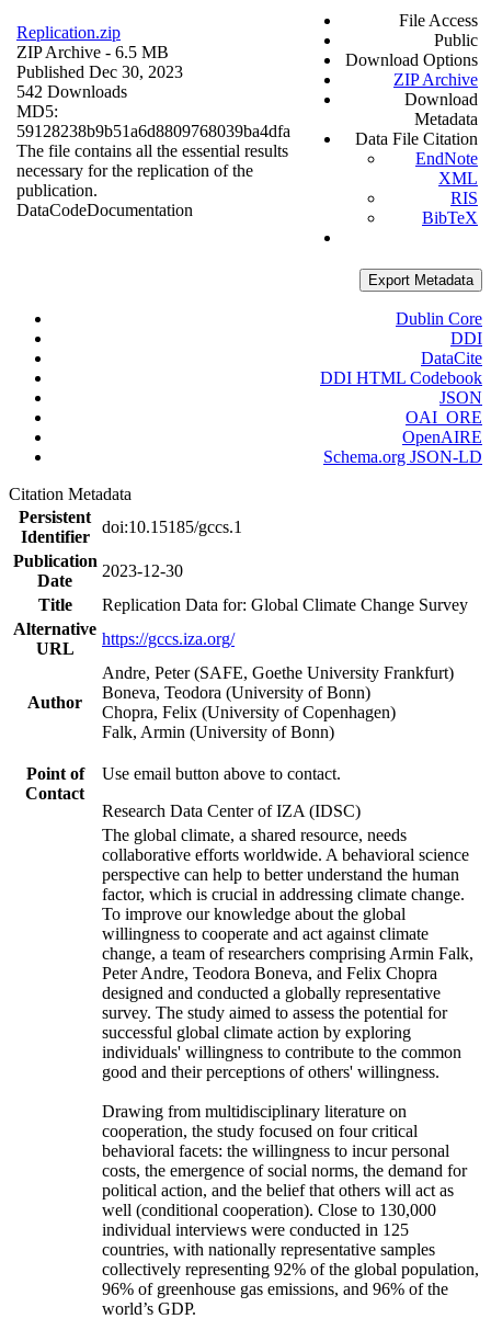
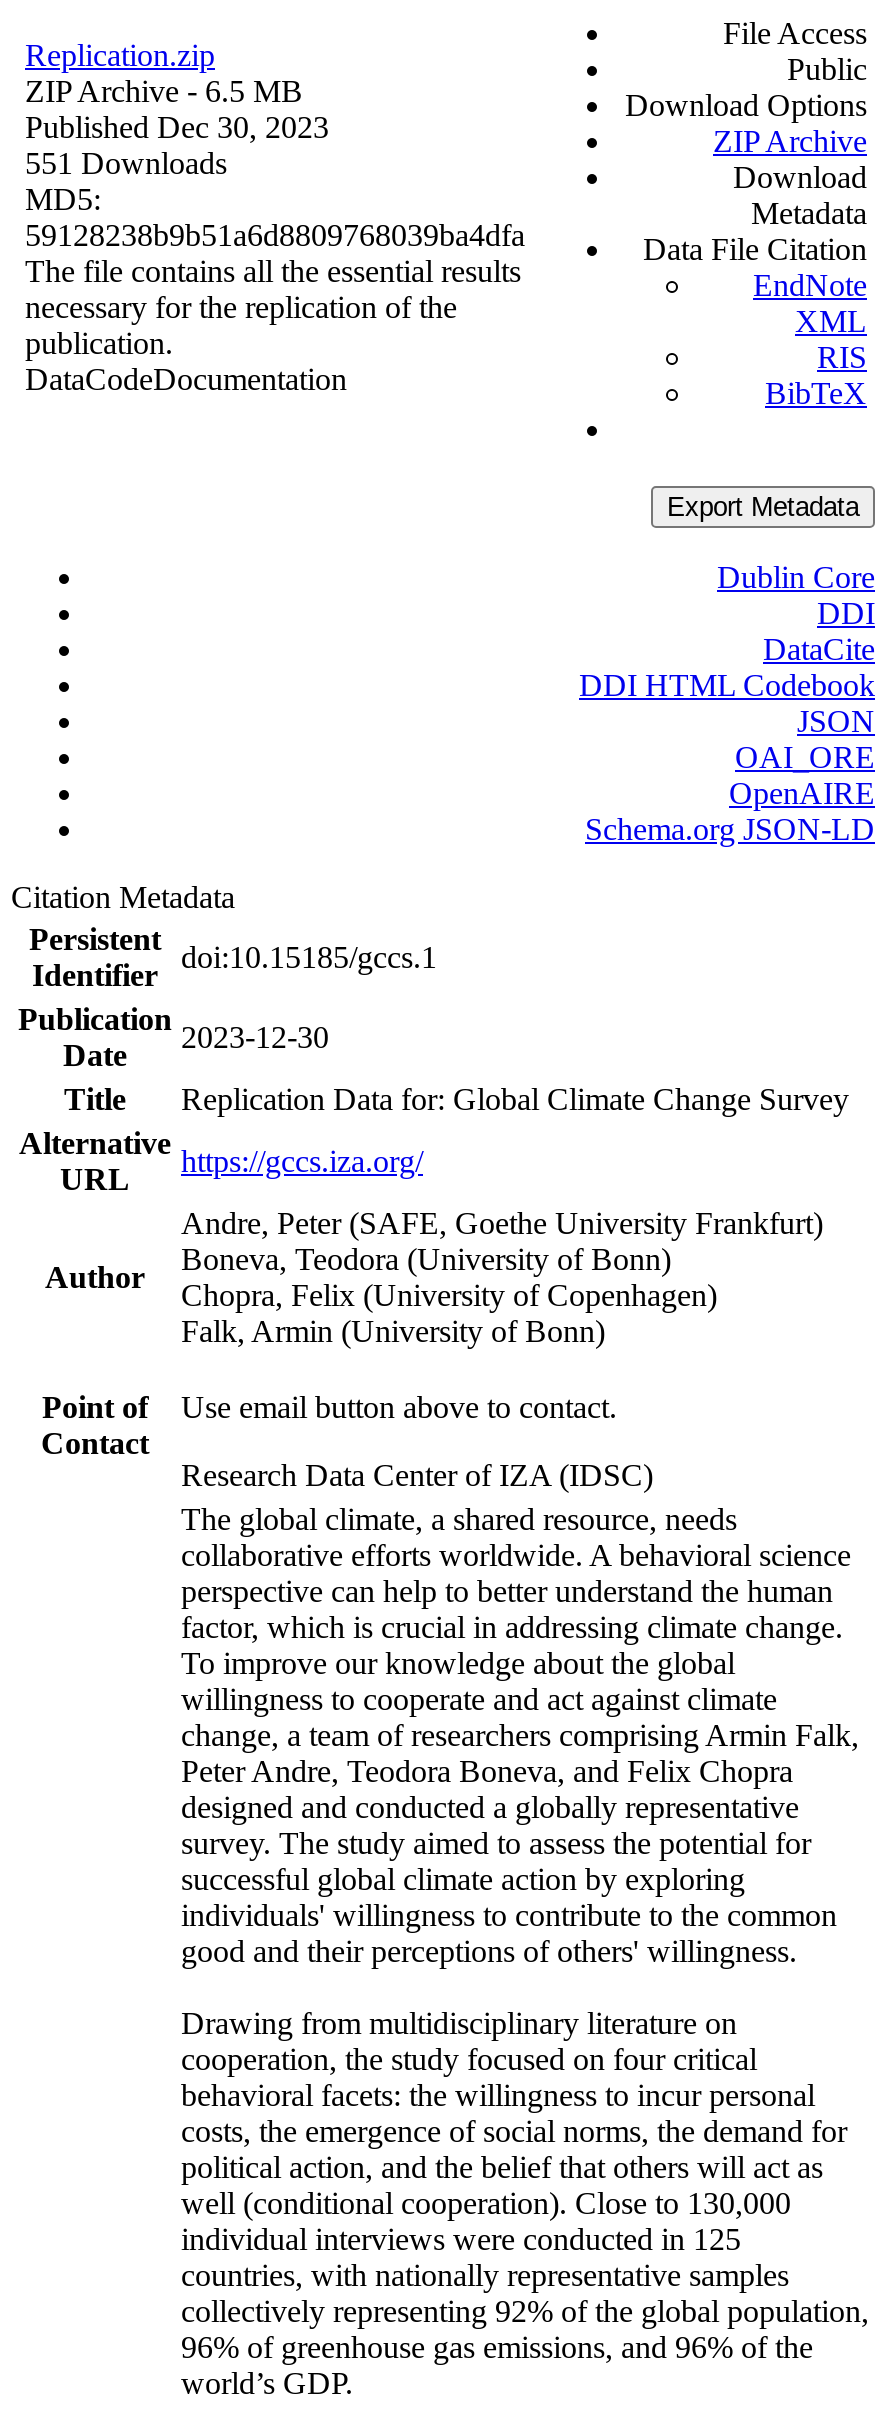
- 542 Downloads
+ 551 Downloads
